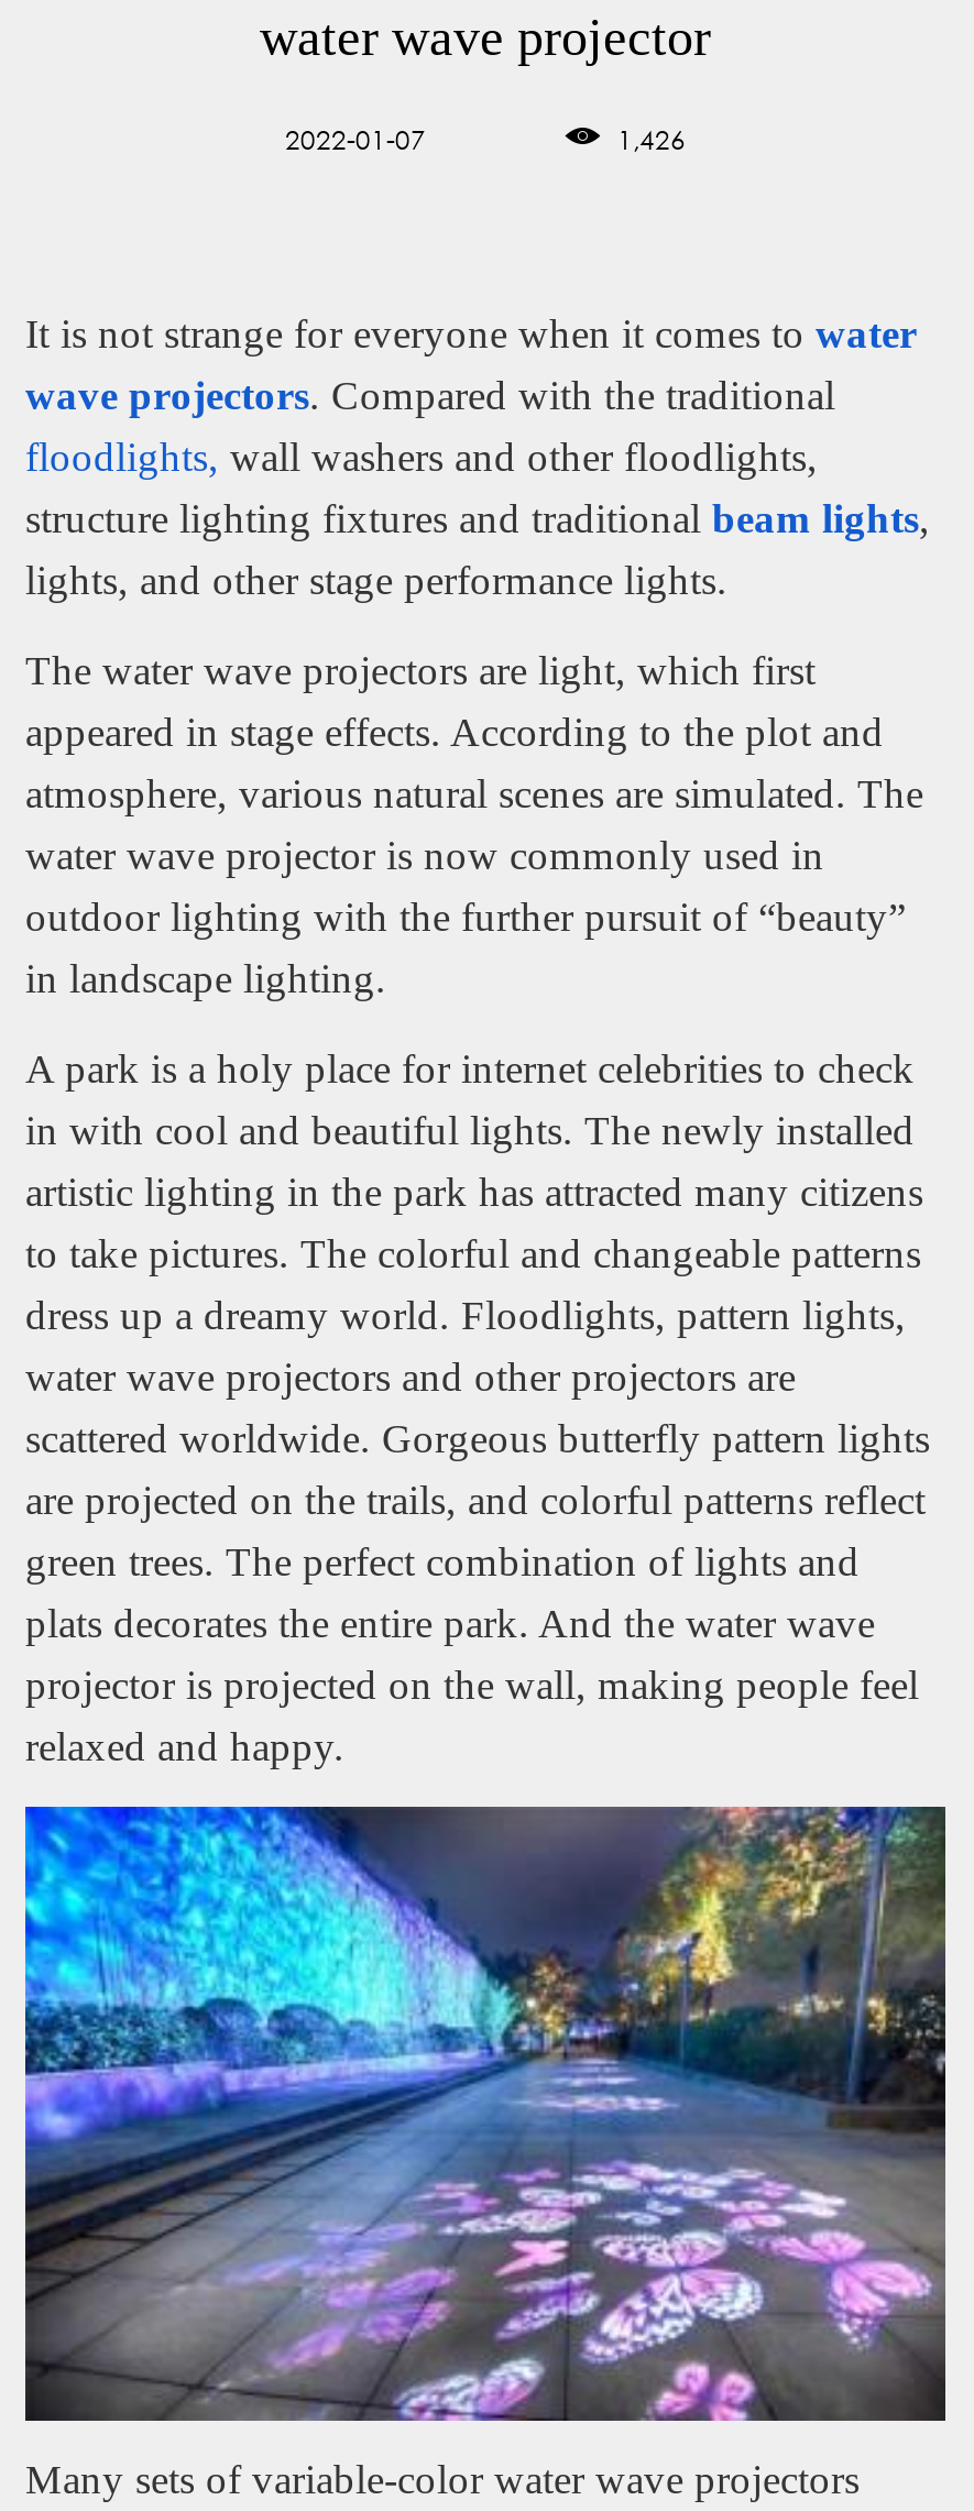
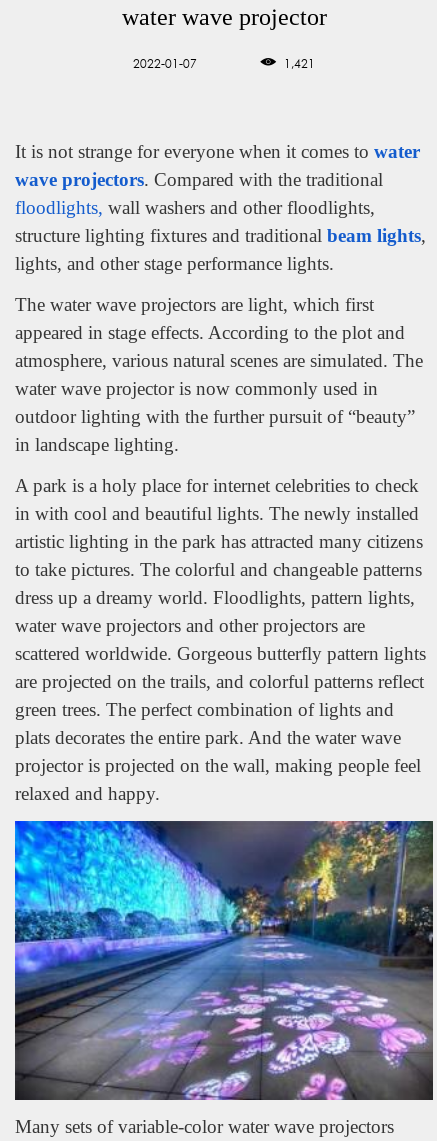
- 1,426
+ 1,421
